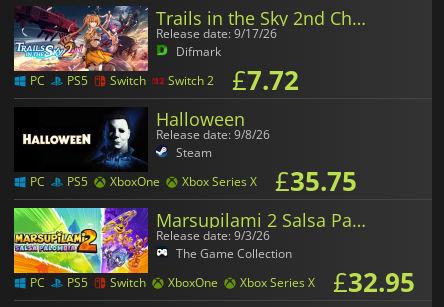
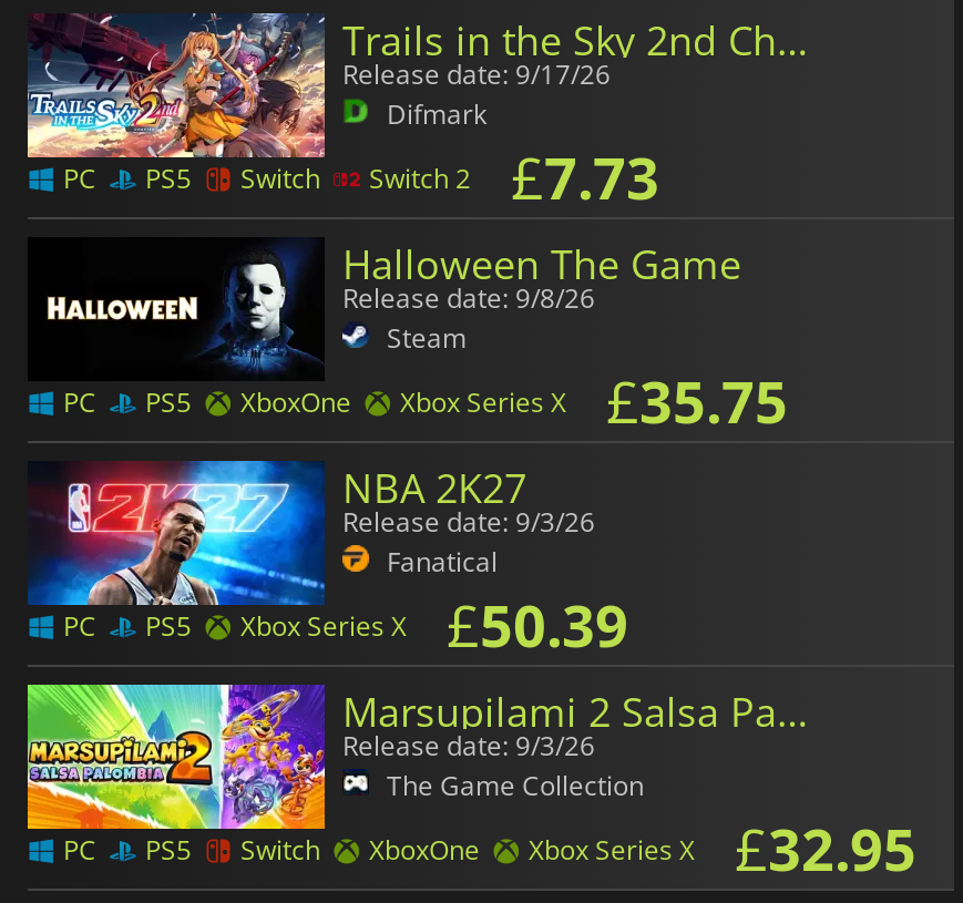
- £7.72
- Halloween
+ £7.73
+ Halloween The Game

+ [image]
+ NBA 2K27
+ Release date: 9/3/26
+ Fanatical
+ PC
+ PS5
+ Xbox Series X
+ £50.39
